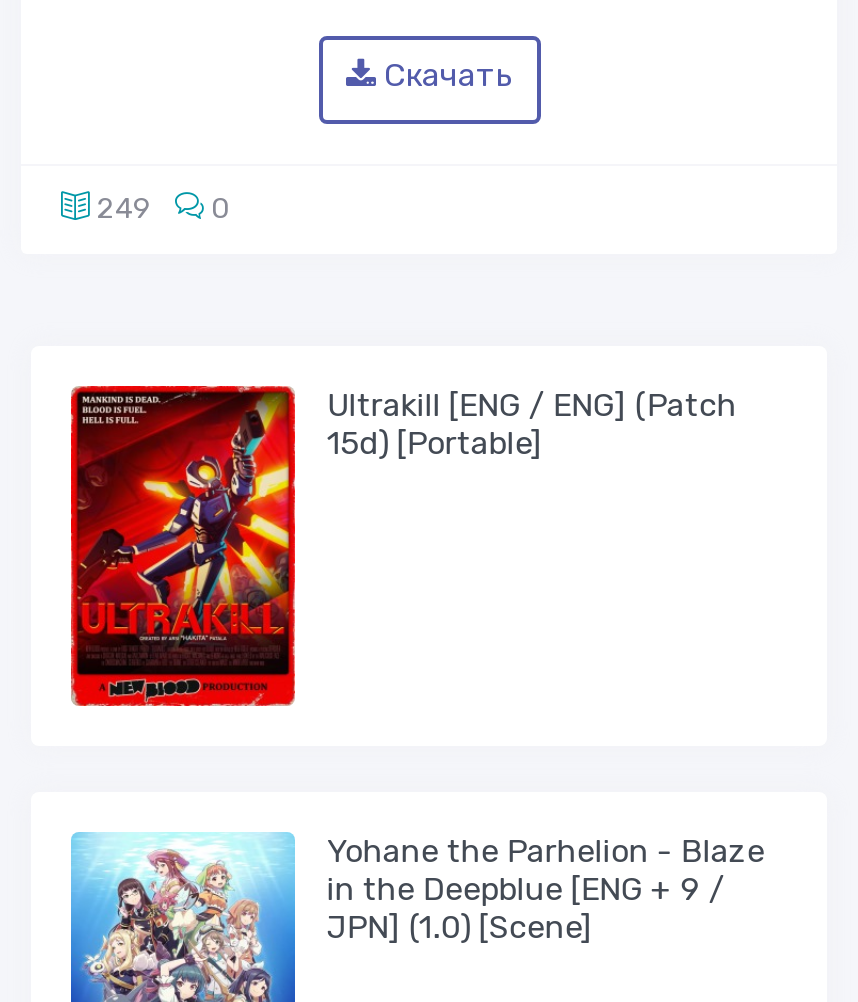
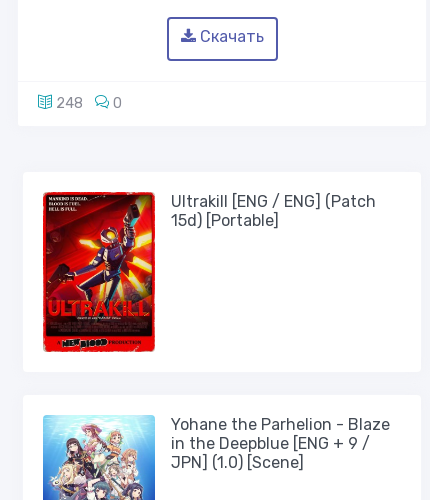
- 249 0
+ 248 0
